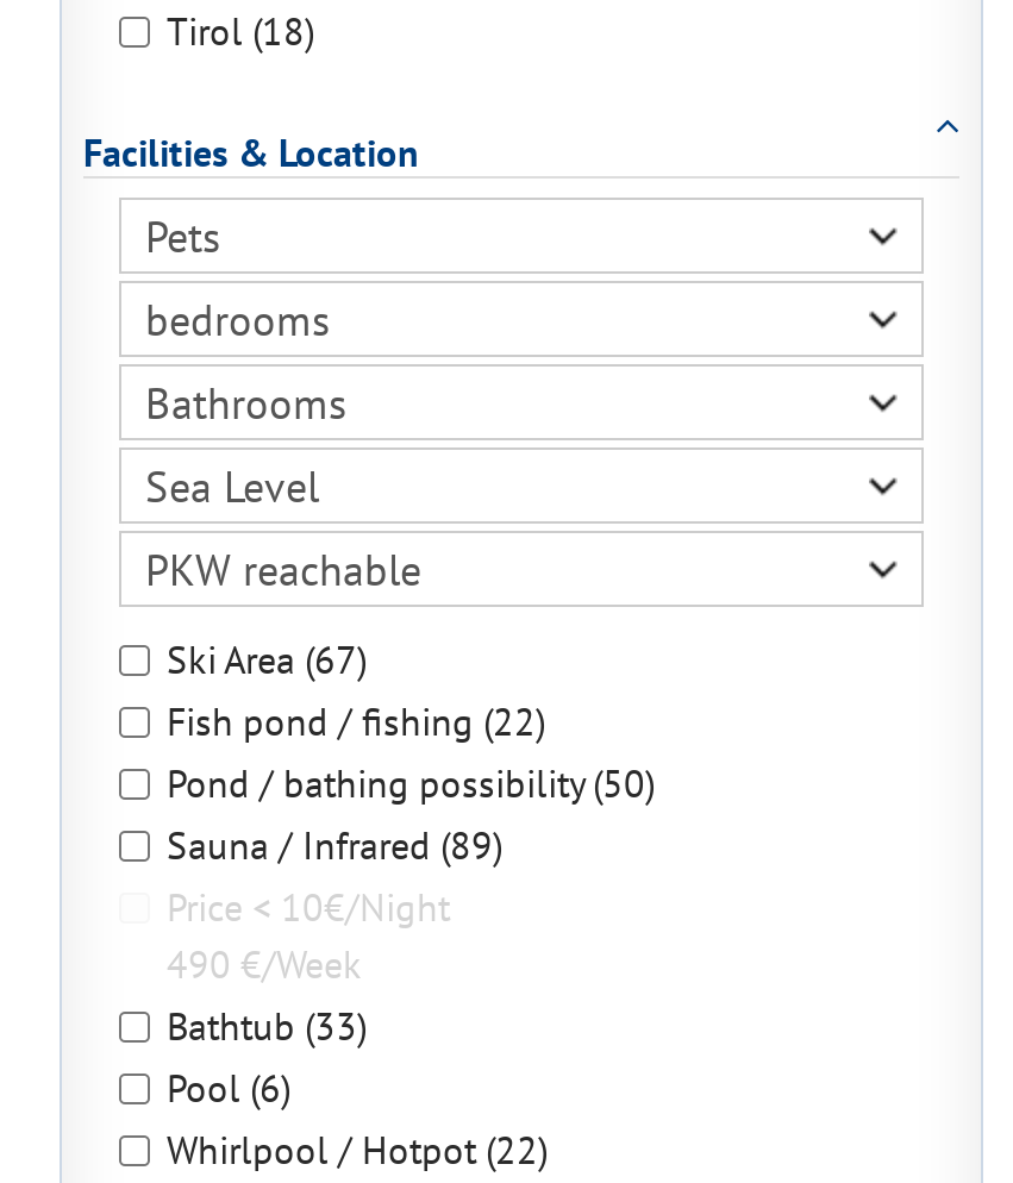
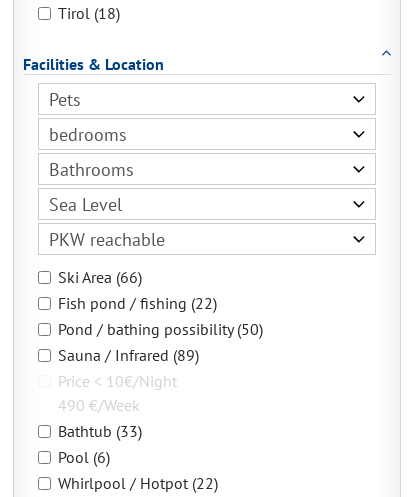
- Ski Area (67)
+ Ski Area (66)
